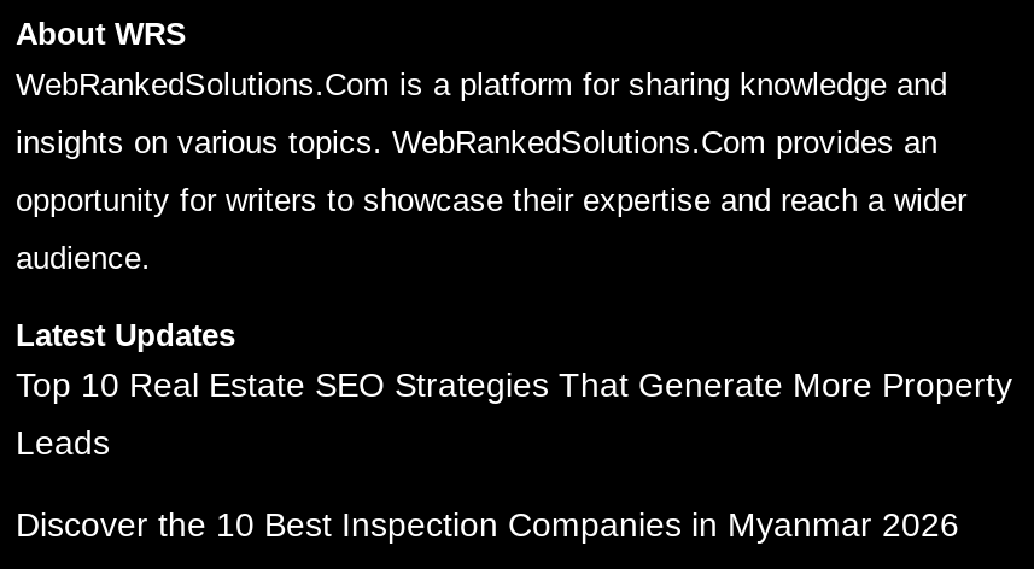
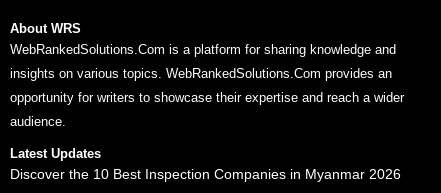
- Top 10 Real Estate SEO Strategies That Generate More Property
- Leads
